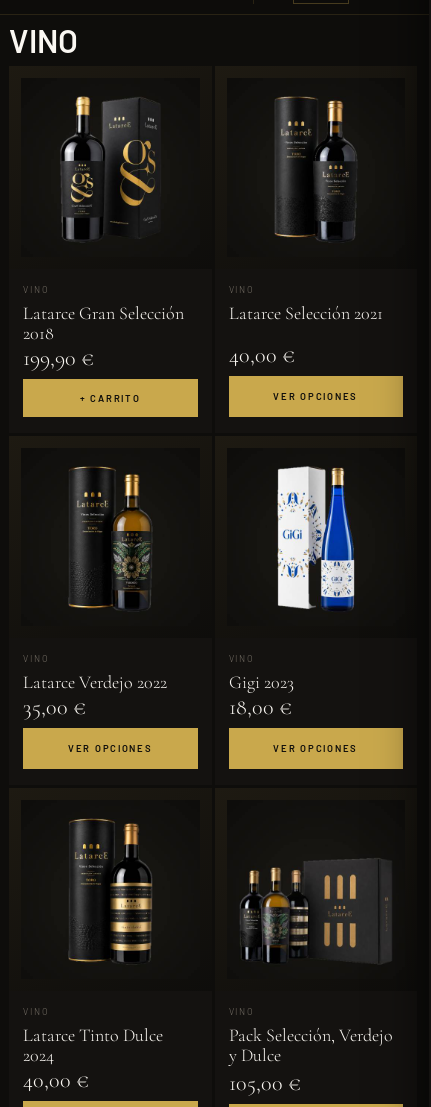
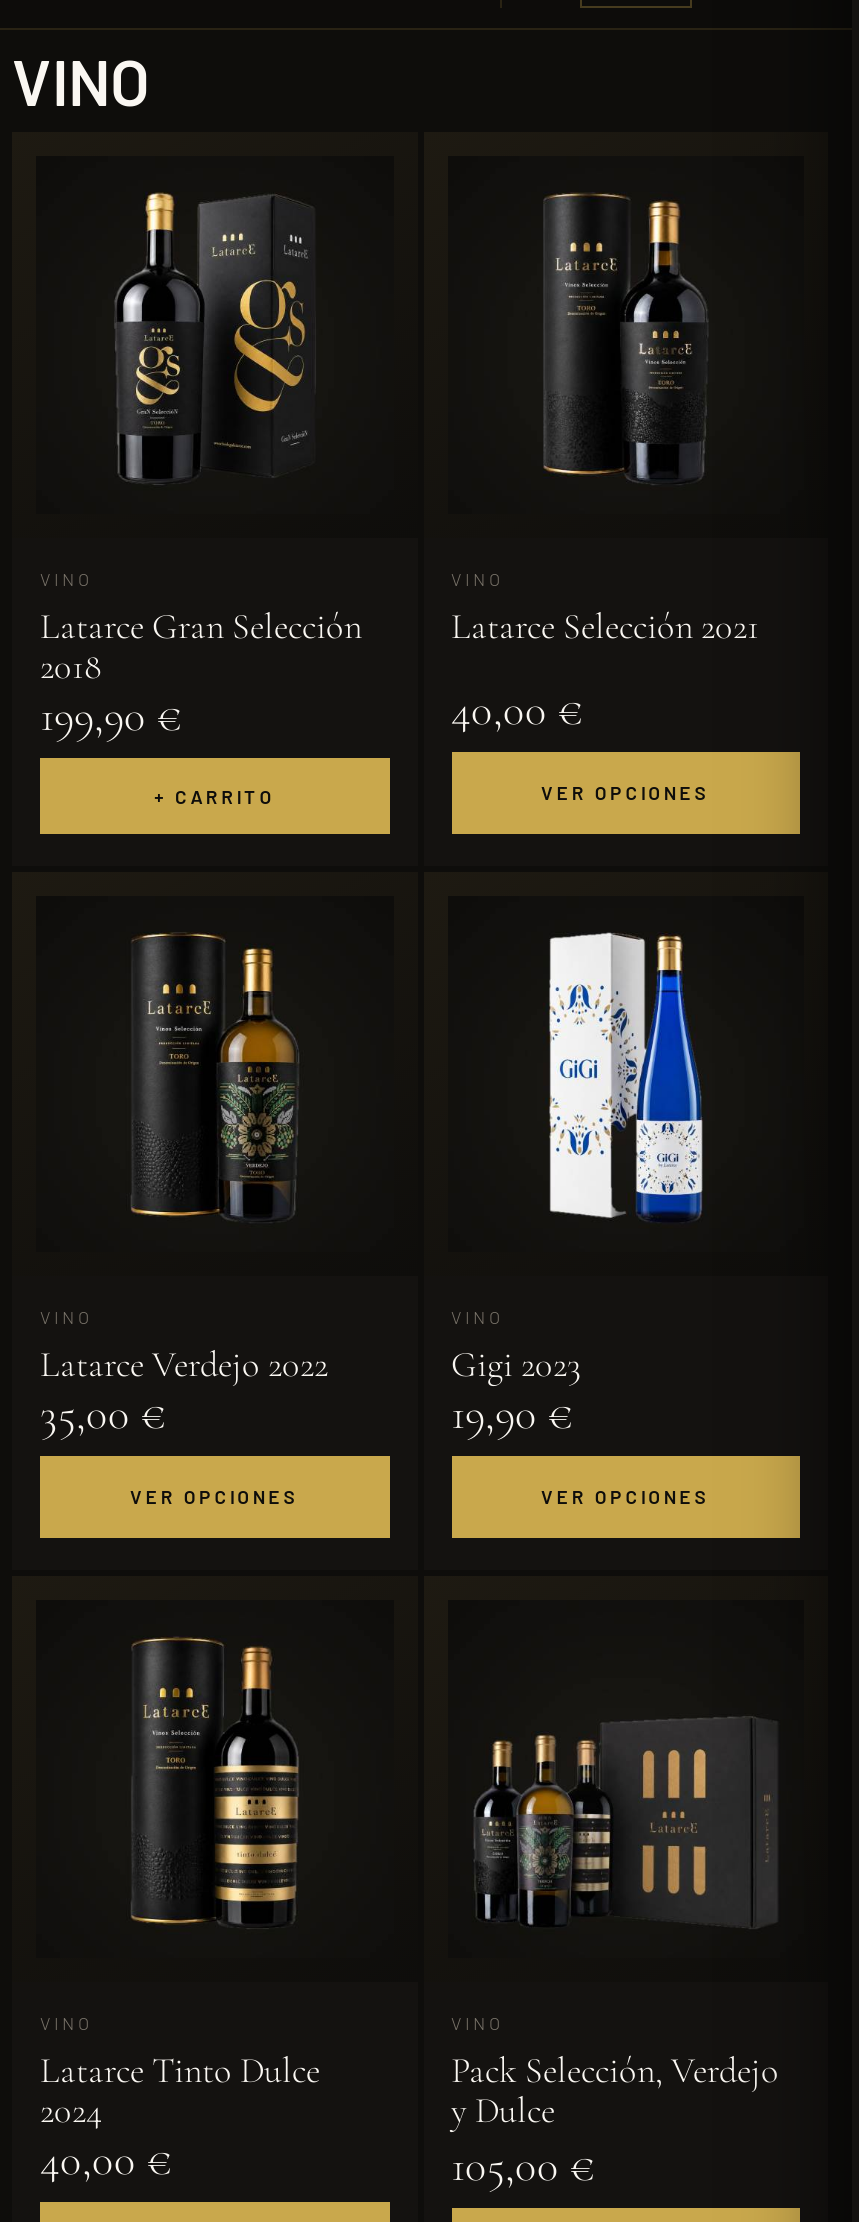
- 18,00 €
+ 19,90 €
